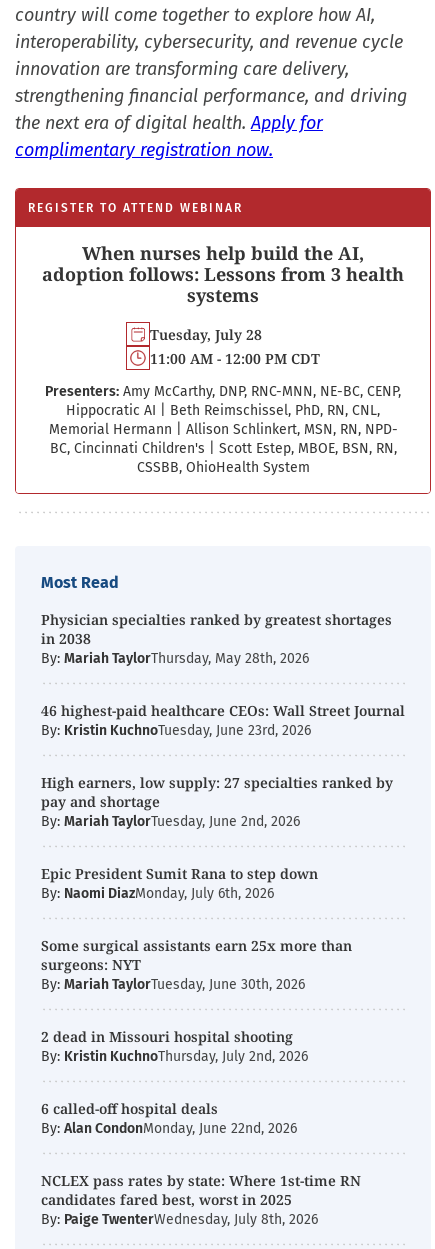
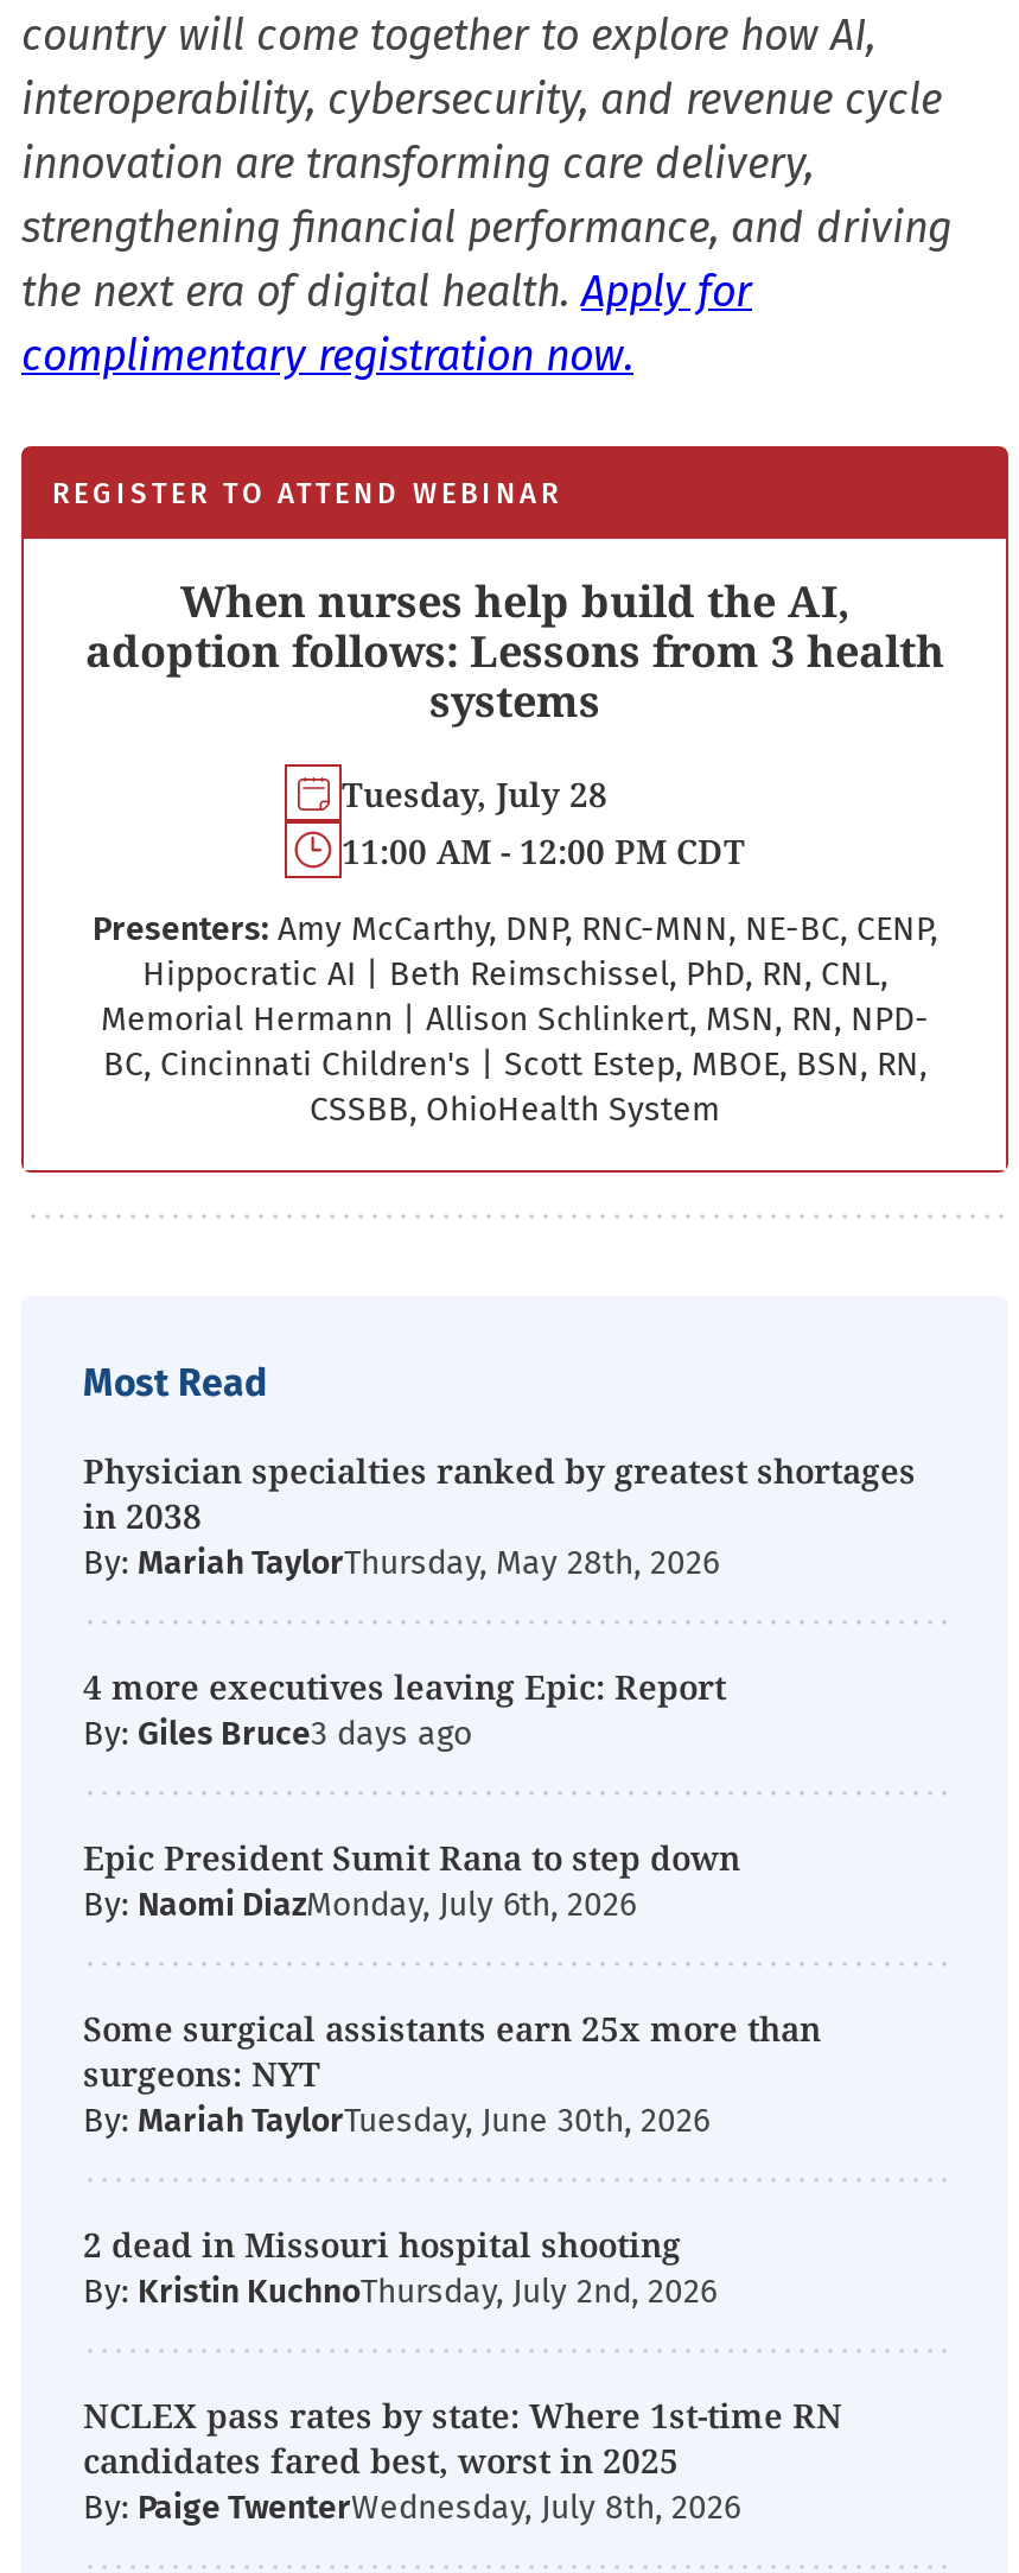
- 46 highest-paid healthcare CEOs: Wall Street Journal
- By: Kristin KuchnoTuesday, June 23rd, 2026
- High earners, low supply: 27 specialties ranked by
- pay and shortage
- By: Mariah TaylorTuesday, June 2nd, 2026
+ 4 more executives leaving Epic: Report
+ By: Giles Bruce

- 6 called-off hospital deals
- By: Alan CondonMonday, June 22nd, 2026
